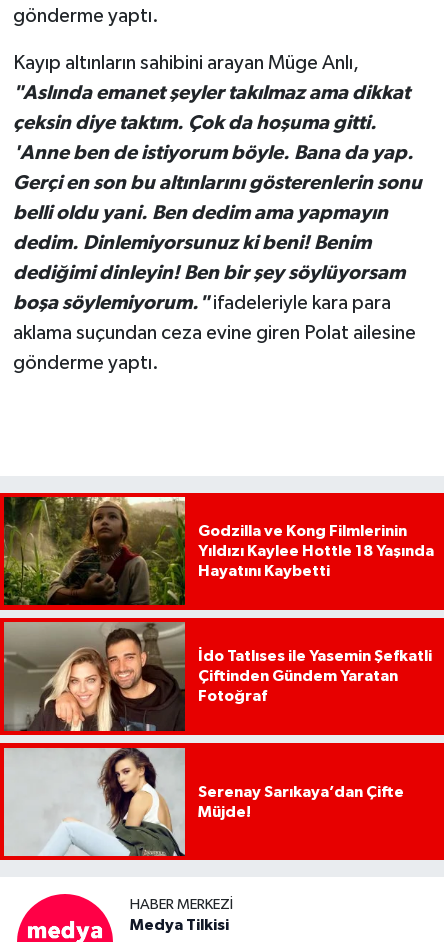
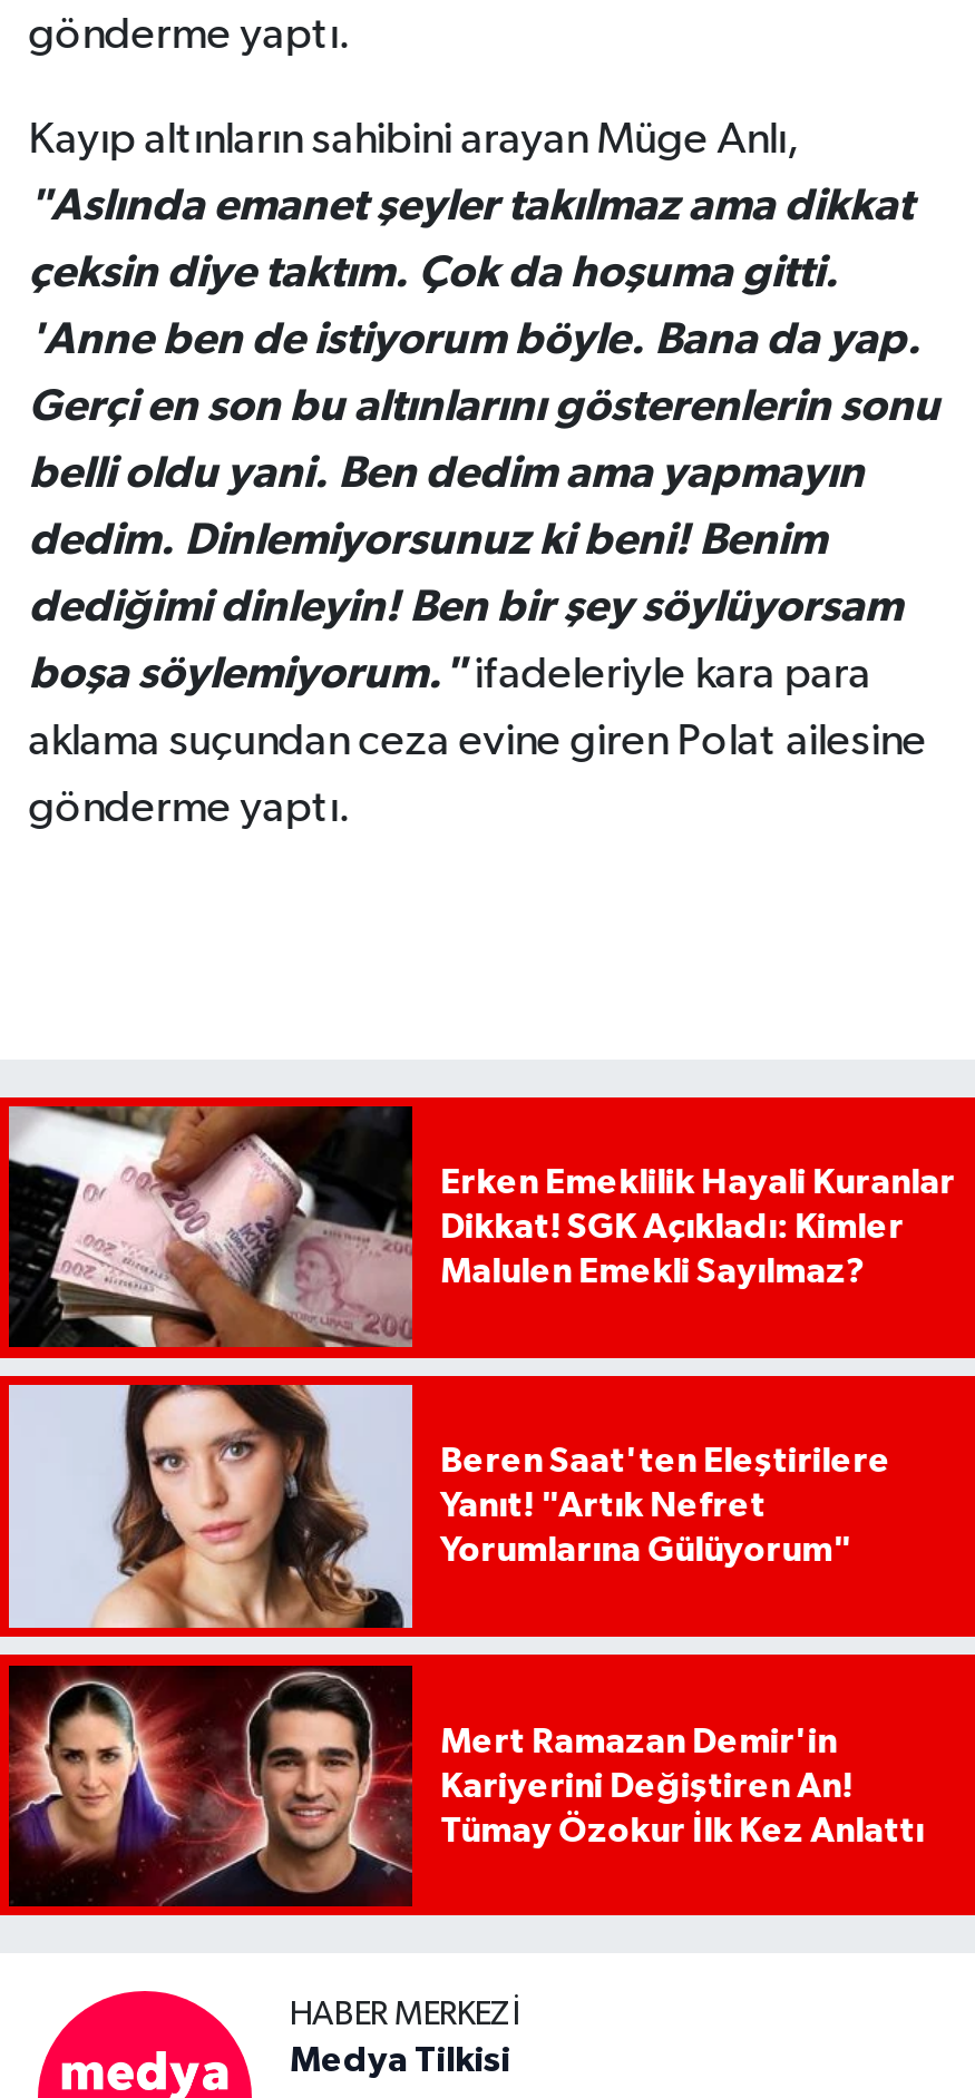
- [image]
- Godzilla ve Kong Filmlerinin
- Yıldızı Kaylee Hottle 18 Yaşında
- Hayatını Kaybetti
+ [image]
+ Erken Emeklilik Hayali Kuranlar
+ Dikkat! SGK Açıkladı: Kimler
+ Malulen Emekli Sayılmaz?

- [image]
- İdo Tatlıses ile Yasemin Şefkatli
- Çiftinden Gündem Yaratan
- Fotoğraf
+ [image]
+ Beren Saat'ten Eleştirilere
+ Yanıt! "Artık Nefret
+ Yorumlarına Gülüyorum"

- [image]
- Serenay Sarıkaya’dan Çifte
- Müjde!
+ [image]
+ Mert Ramazan Demir'in
+ Kariyerini Değiştiren An!
+ Tümay Özokur İlk Kez Anlattı
